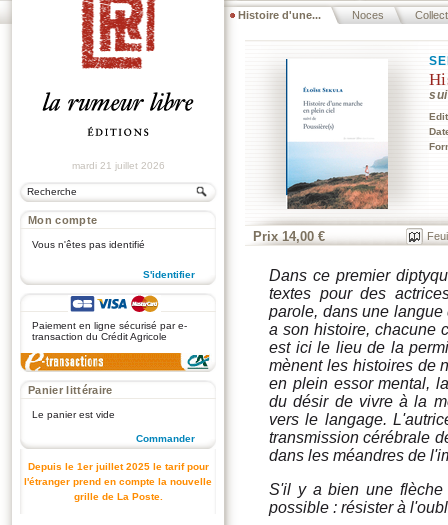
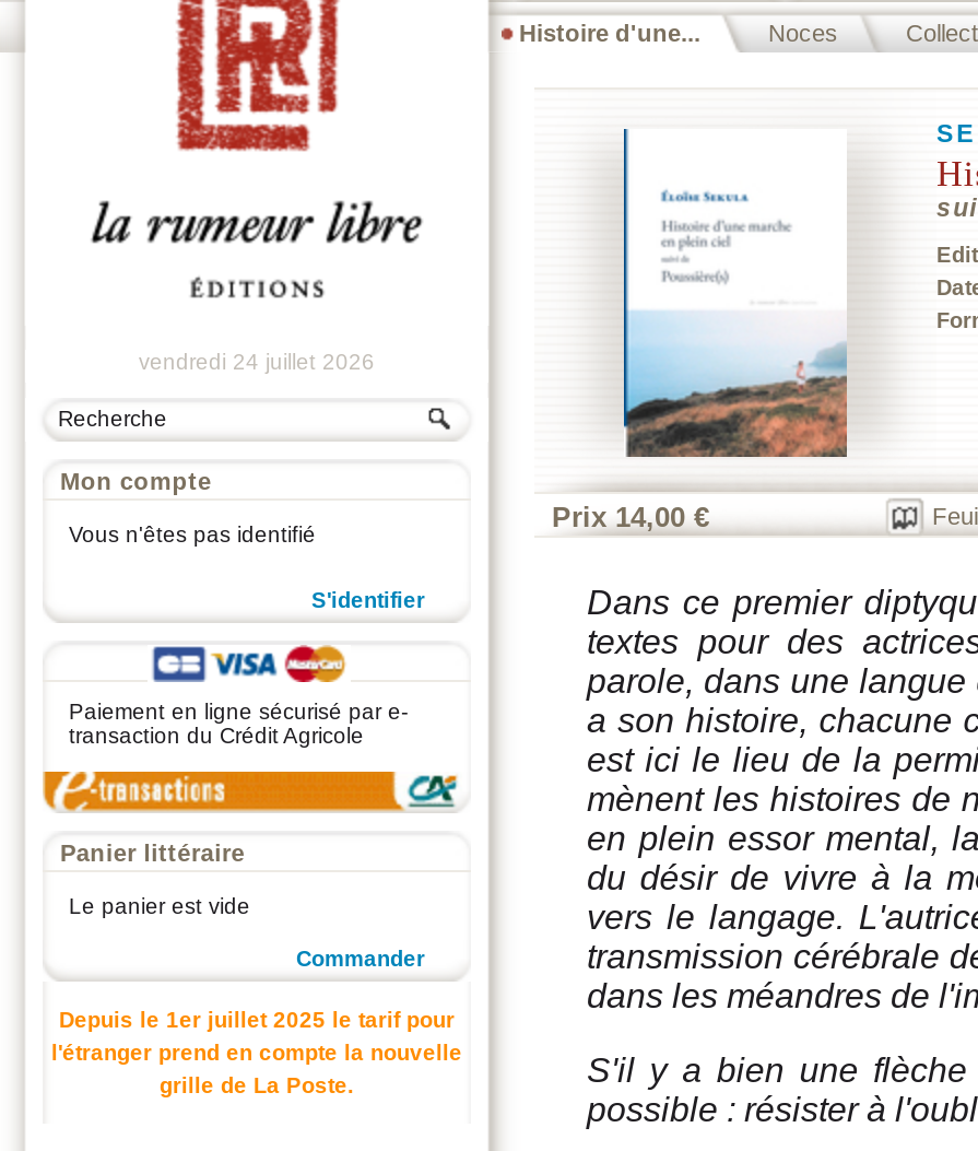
- mardi 21 juillet 2026
+ vendredi 24 juillet 2026
